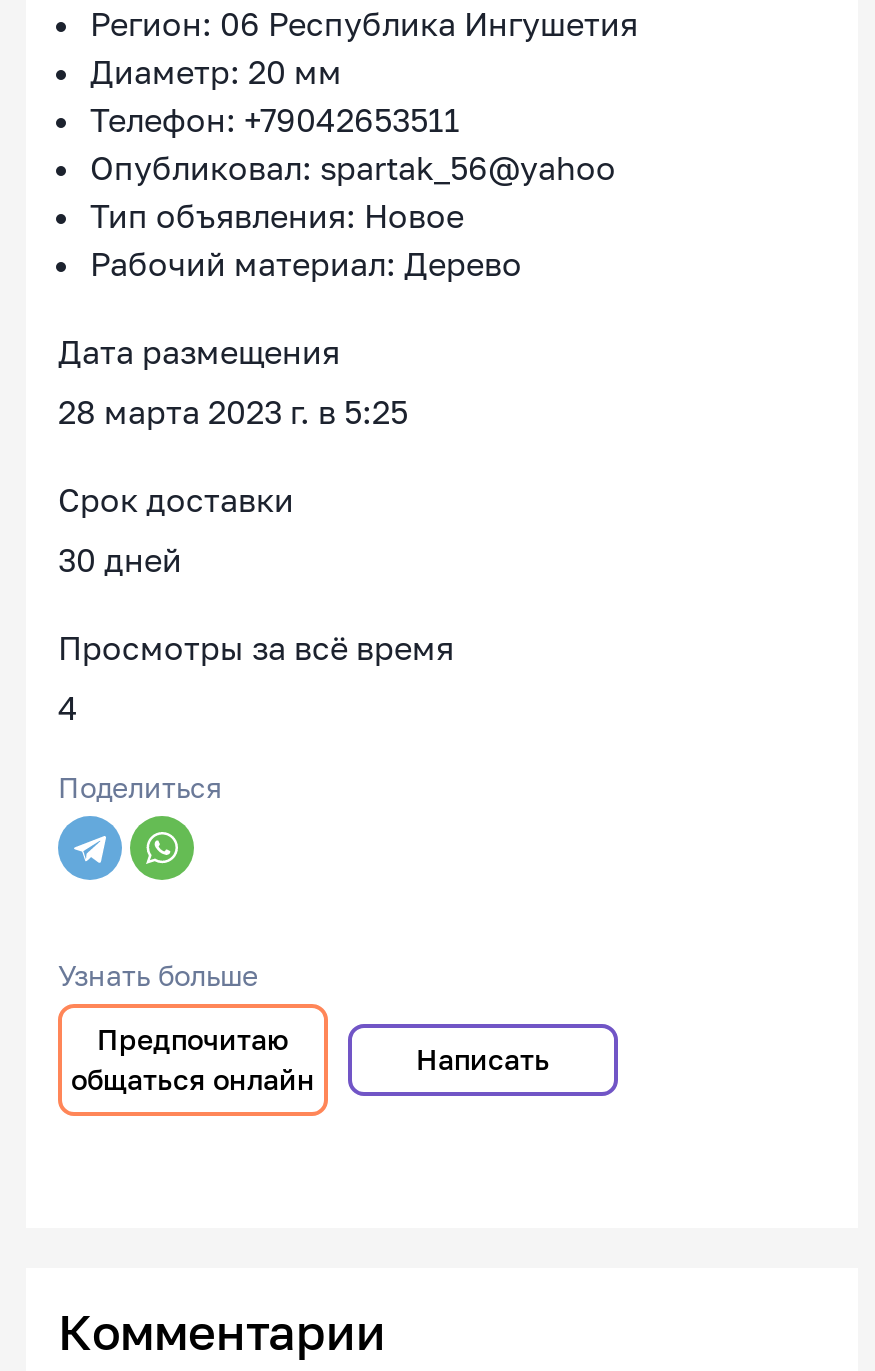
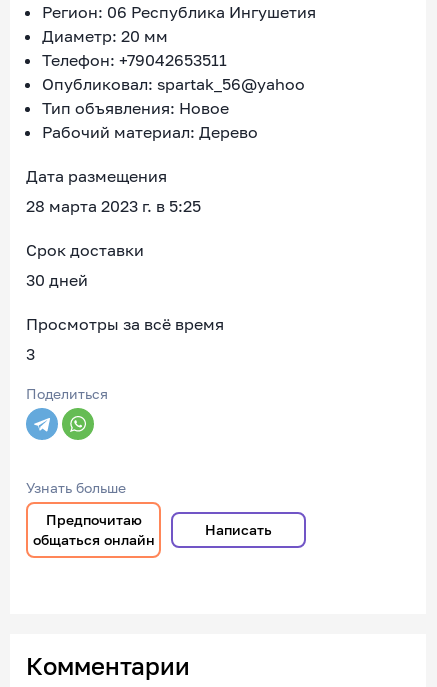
- 4
+ 3
